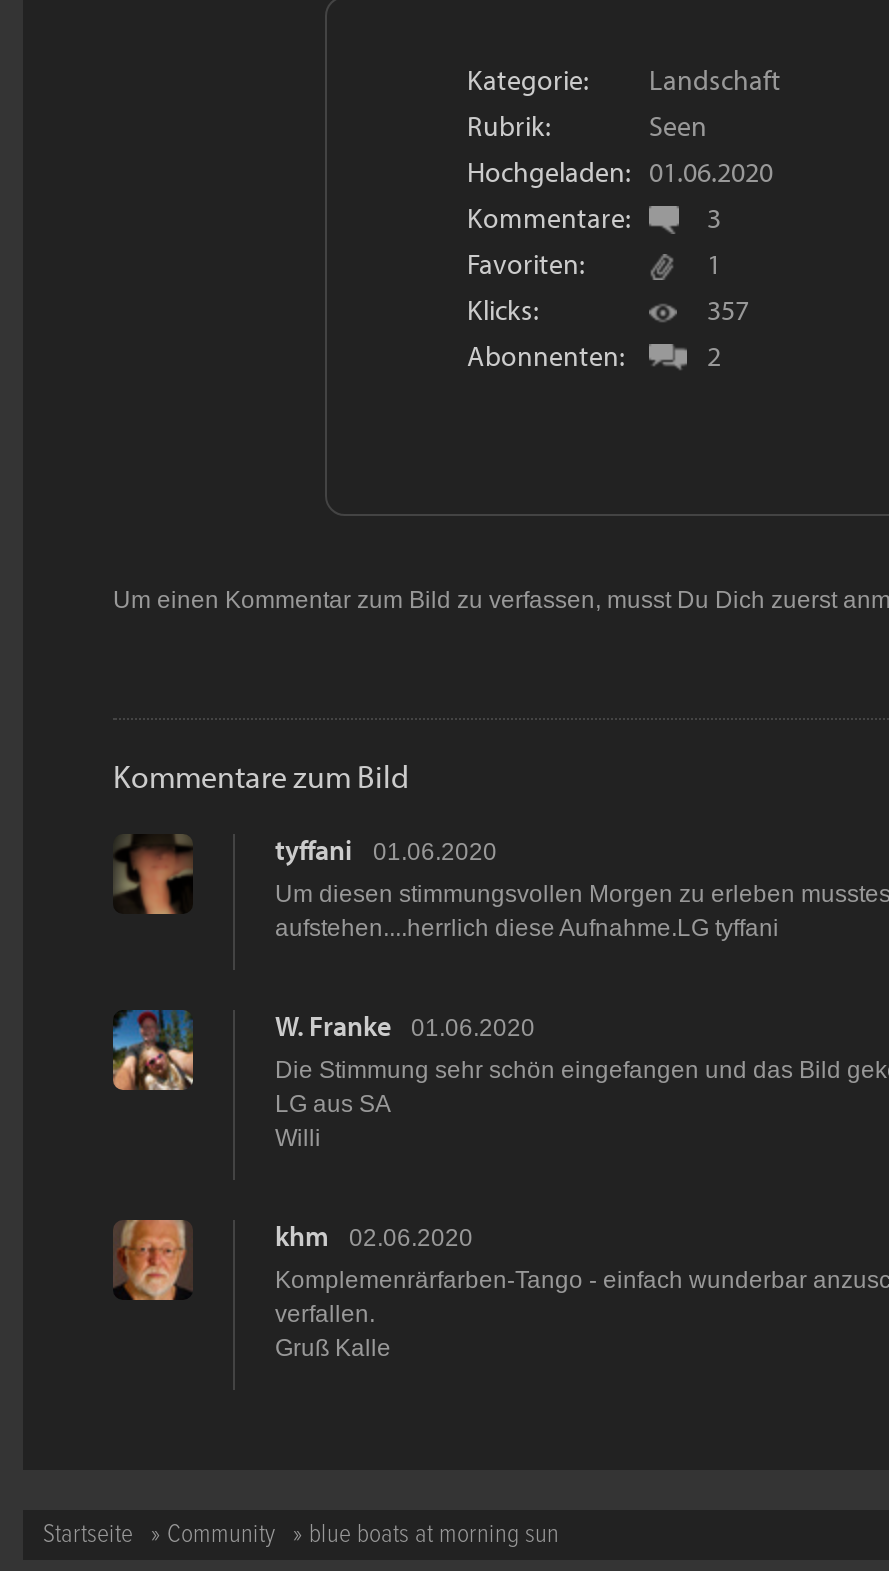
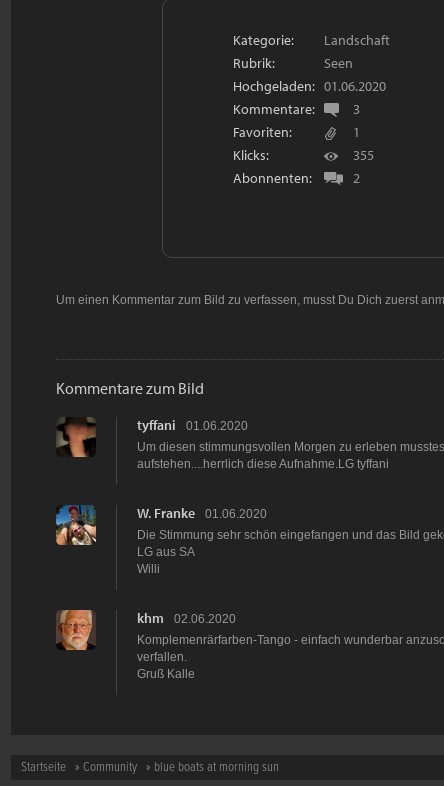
- 357
+ 355
